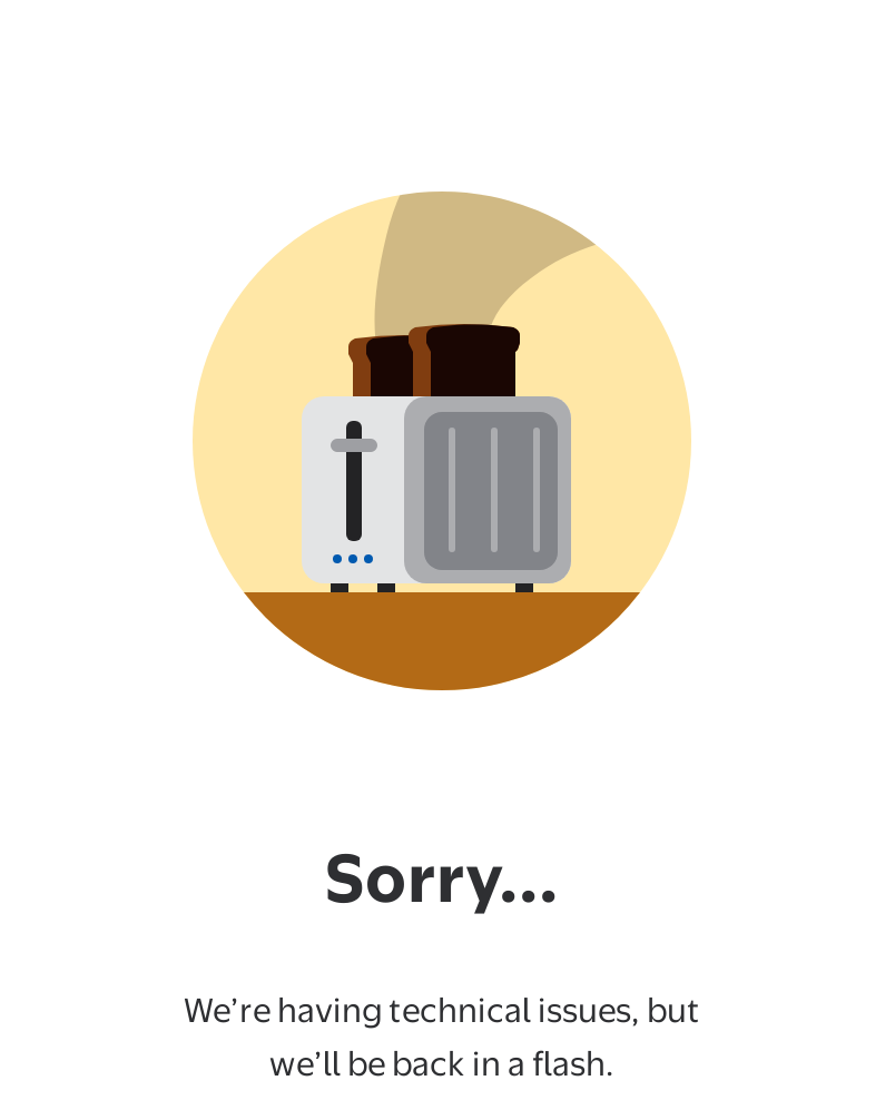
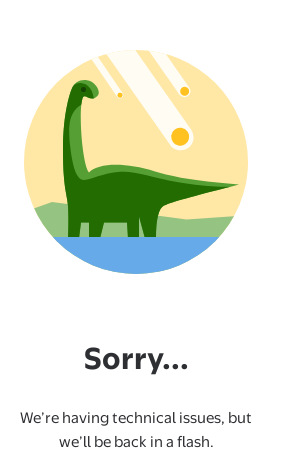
- [image]
+ [image]
